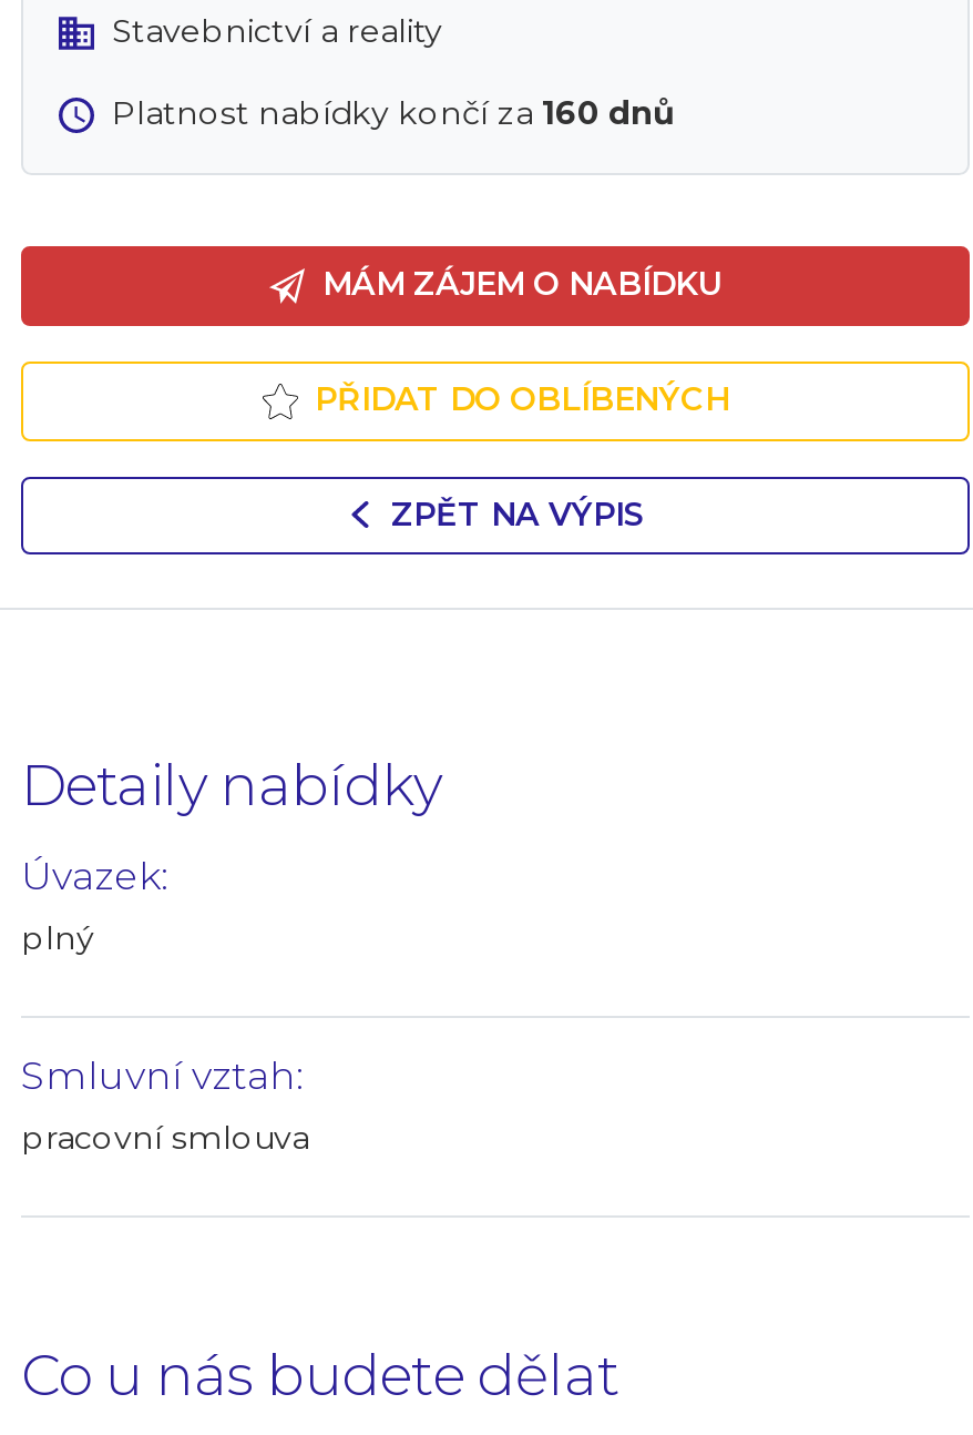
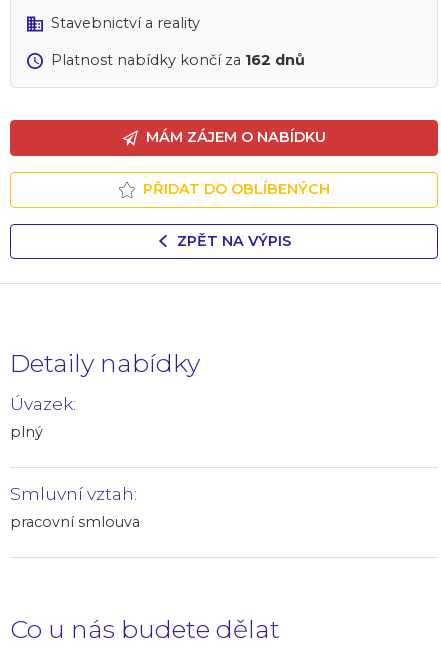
- Platnost nabídky končí za 160 dnů
+ Platnost nabídky končí za 162 dnů
